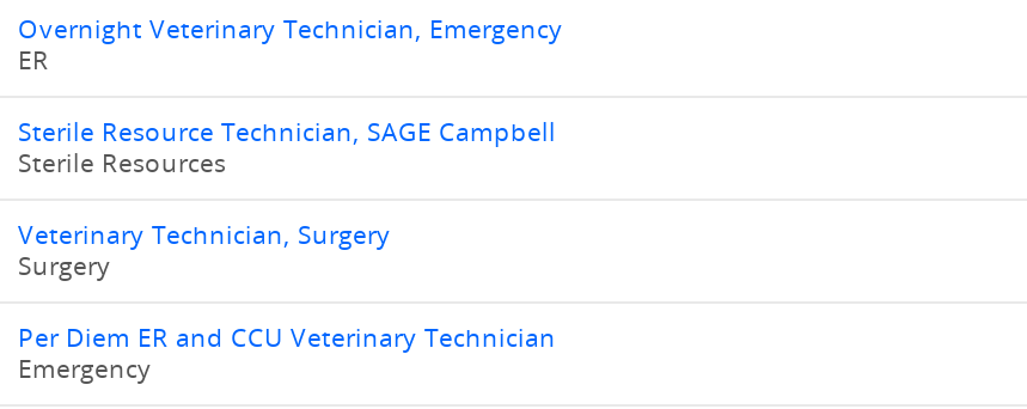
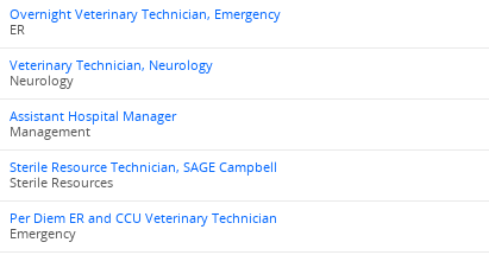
+ Veterinary Technician, Neurology
+ Neurology
+ Assistant Hospital Manager
+ Management

moved down: Sterile Resource Technician, SAGE Campbell | Sterile Resources

- Veterinary Technician, Surgery
- Surgery
